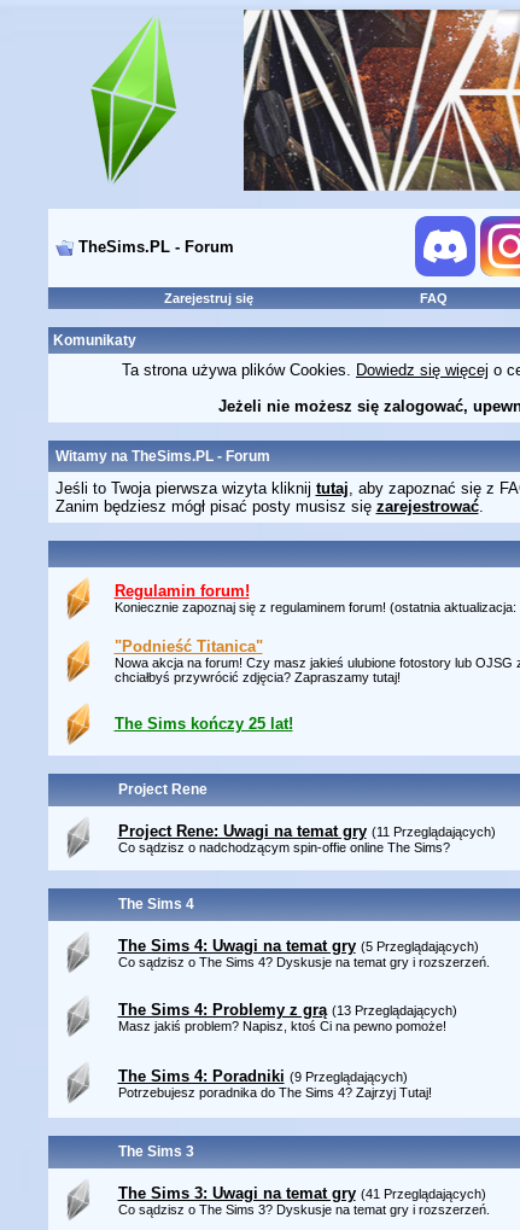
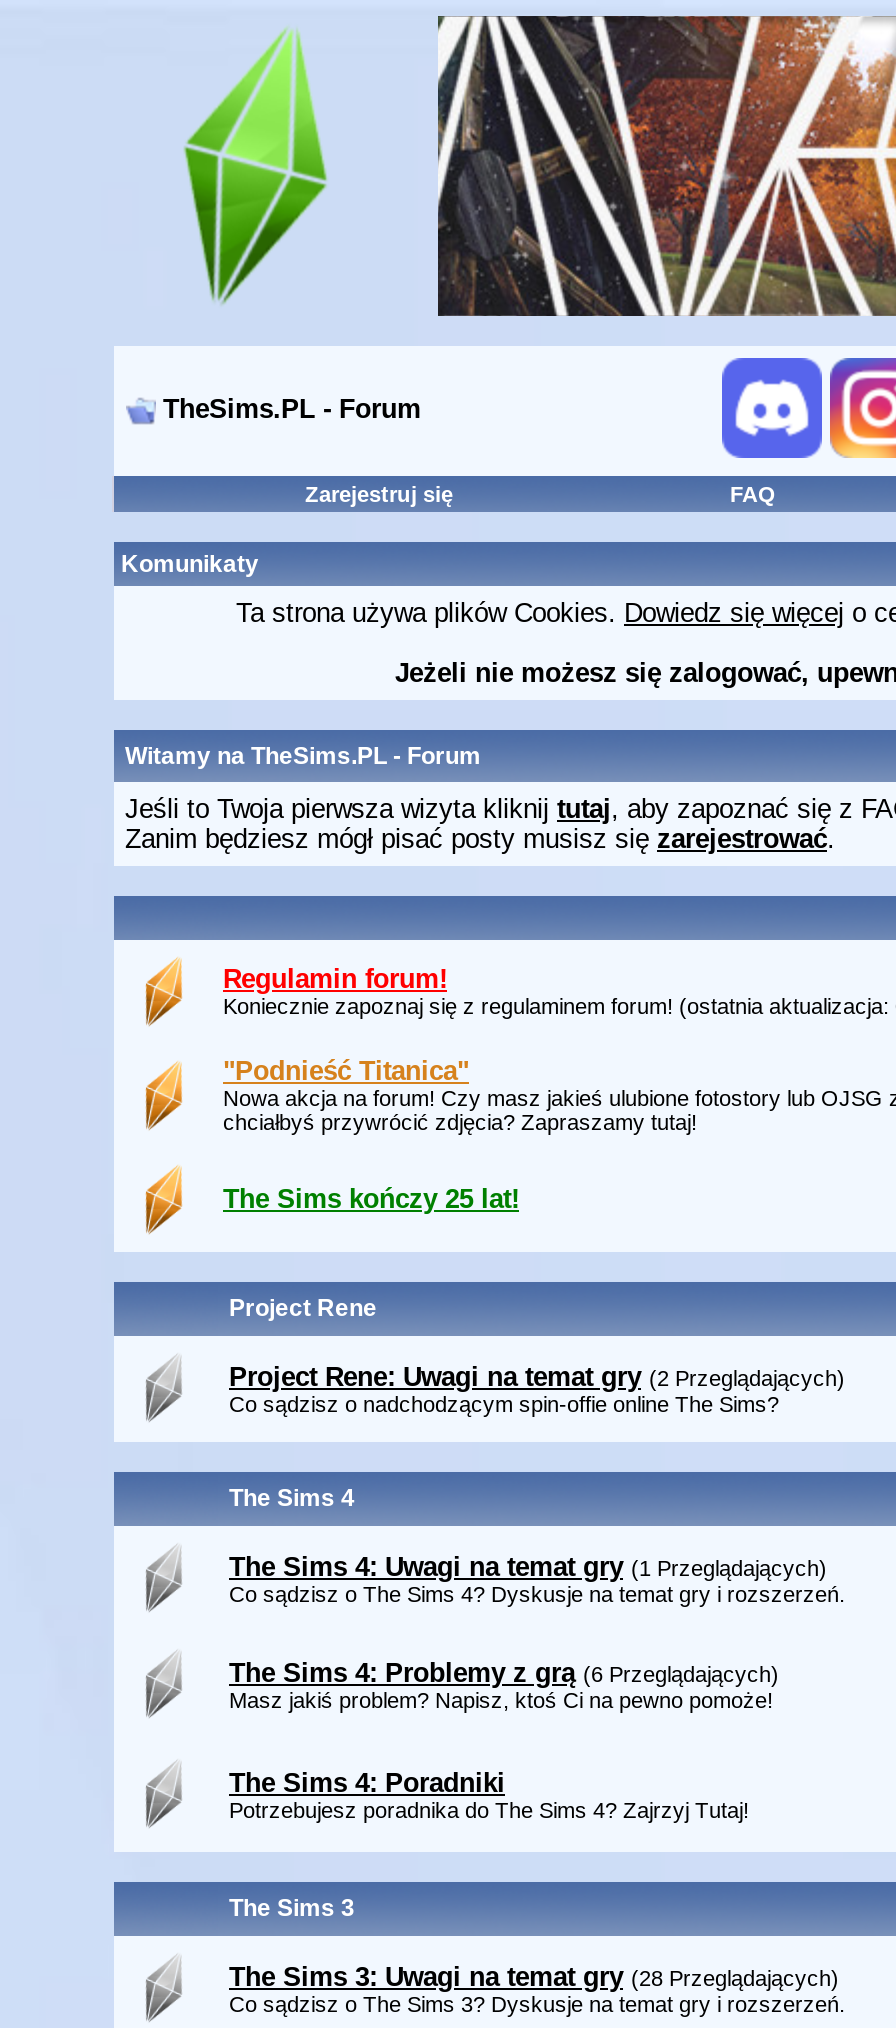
- Project Rene: Uwagi na temat gry (11 Przeglądających)
+ Project Rene: Uwagi na temat gry (2 Przeglądających)

- The Sims 4: Uwagi na temat gry (5 Przeglądających)
+ The Sims 4: Uwagi na temat gry (1 Przeglądających)

- The Sims 4: Problemy z grą (13 Przeglądających)
+ The Sims 4: Problemy z grą (6 Przeglądających)

- The Sims 4: Poradniki (9 Przeglądających)
+ The Sims 4: Poradniki

- The Sims 3: Uwagi na temat gry (41 Przeglądających)
+ The Sims 3: Uwagi na temat gry (28 Przeglądających)
